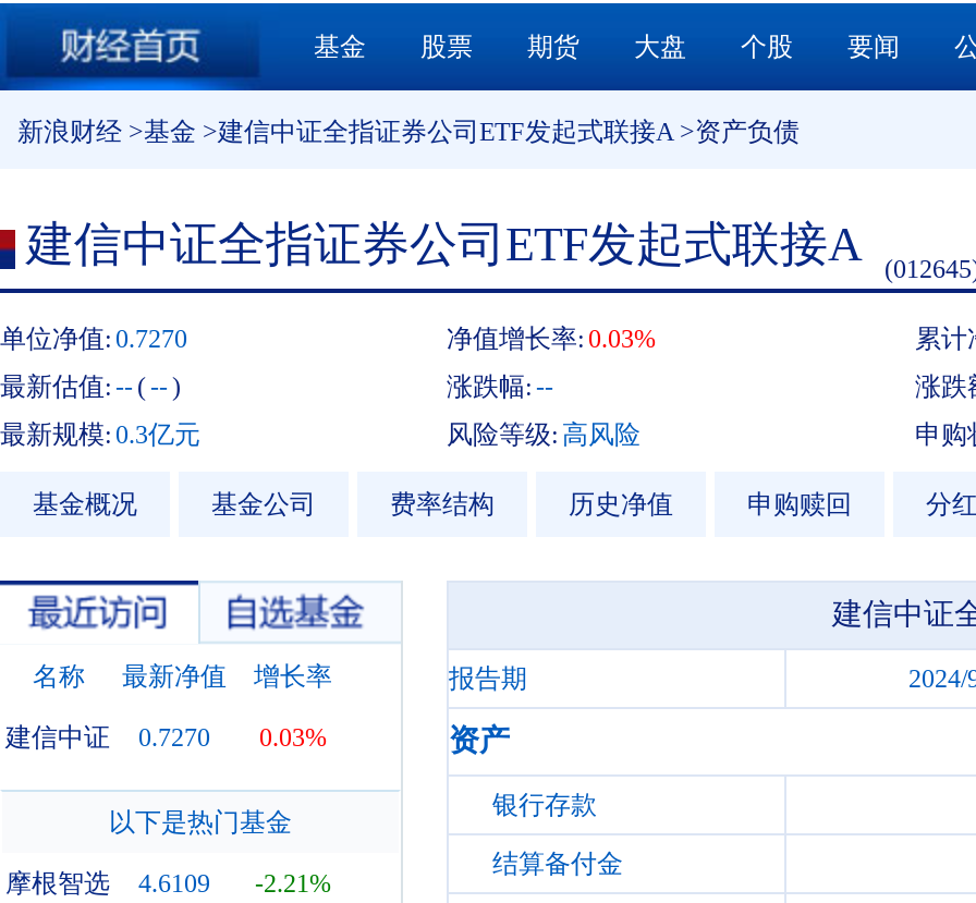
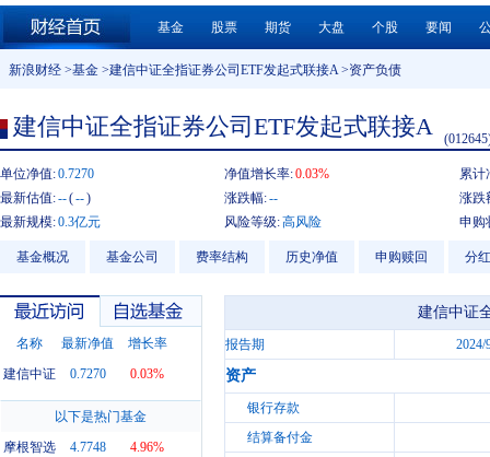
- 4.6109
+ 4.7748

- -2.21%
+ 4.96%
